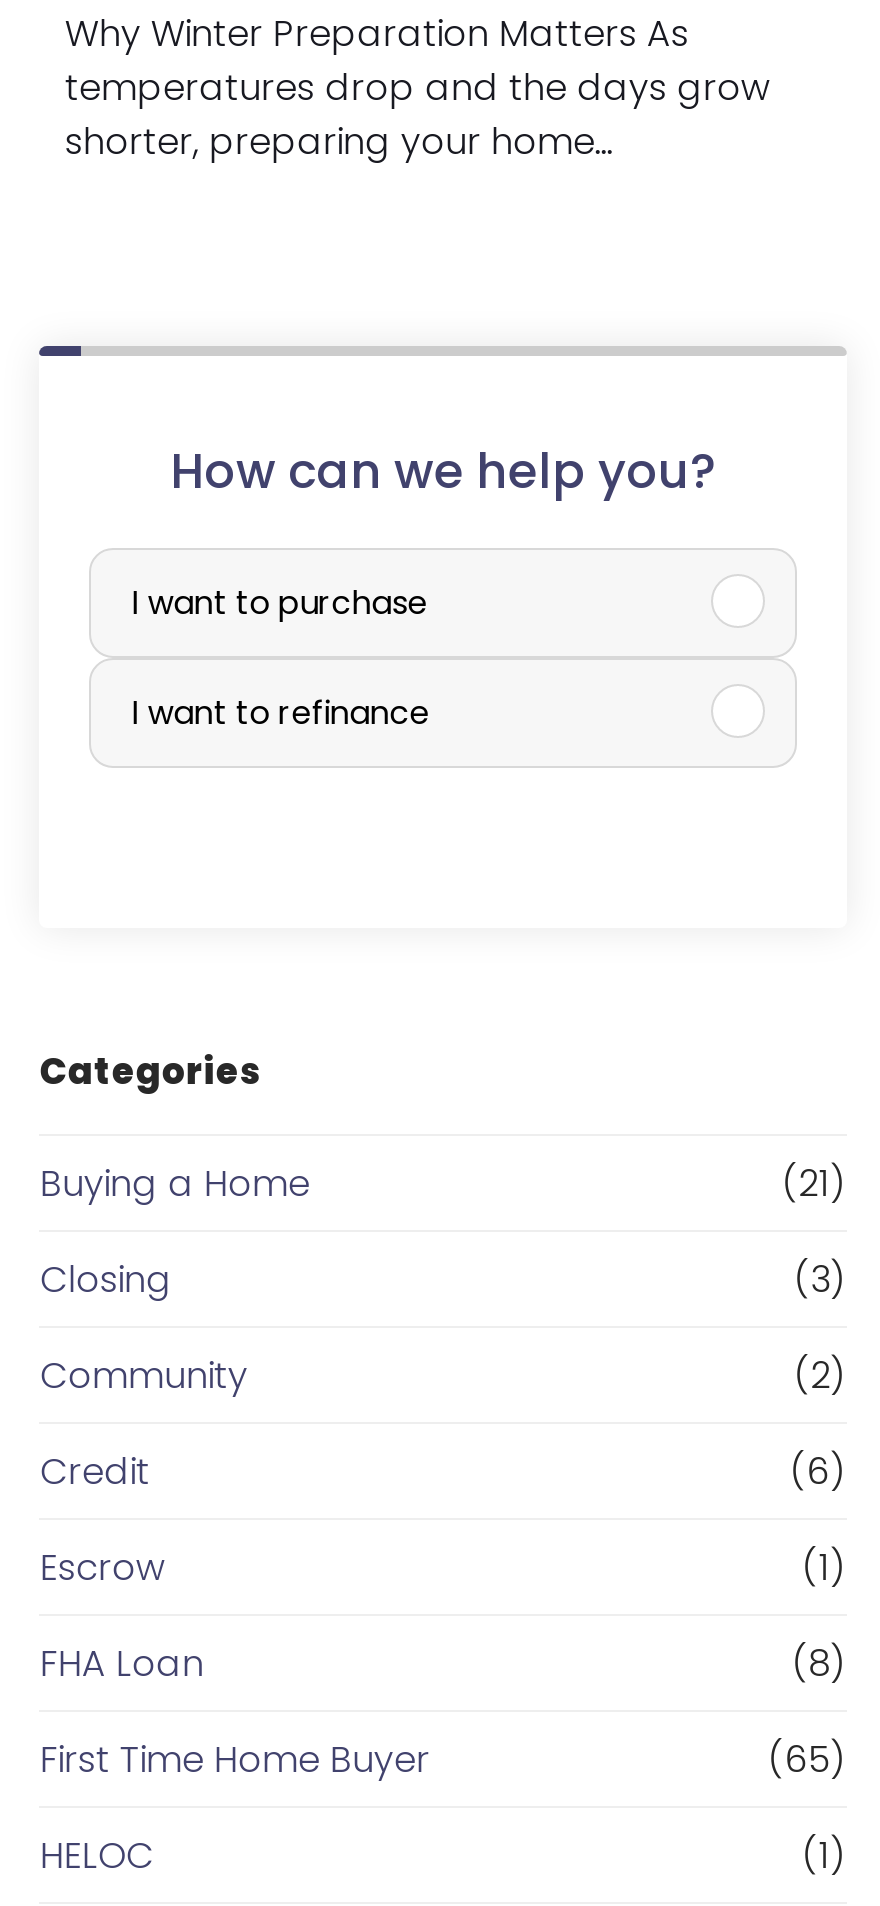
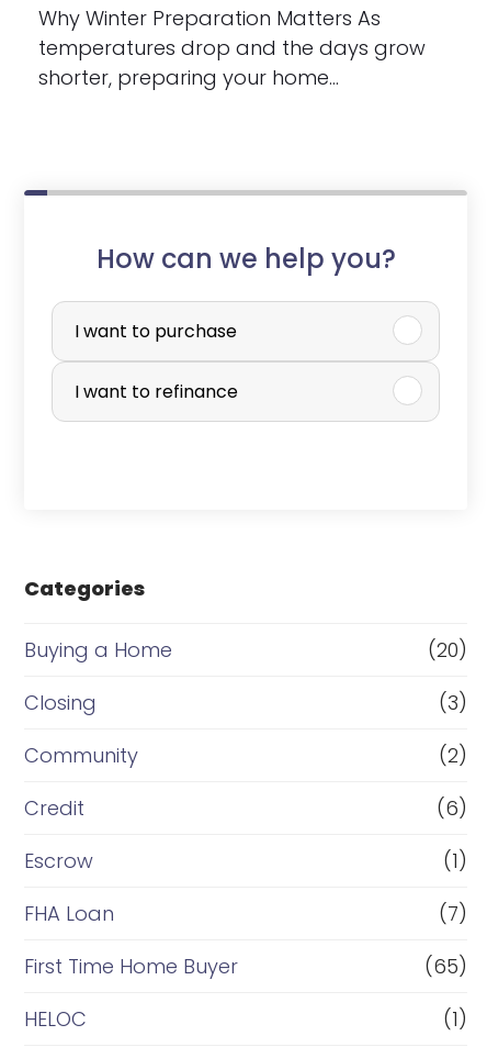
- (21)
+ (20)

- (8)
+ (7)
